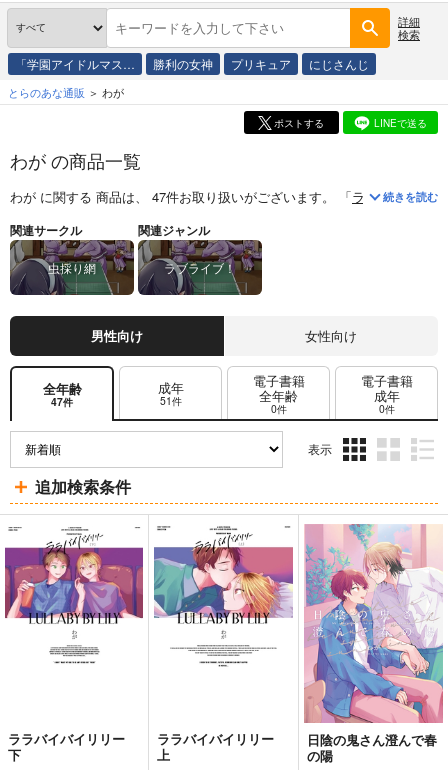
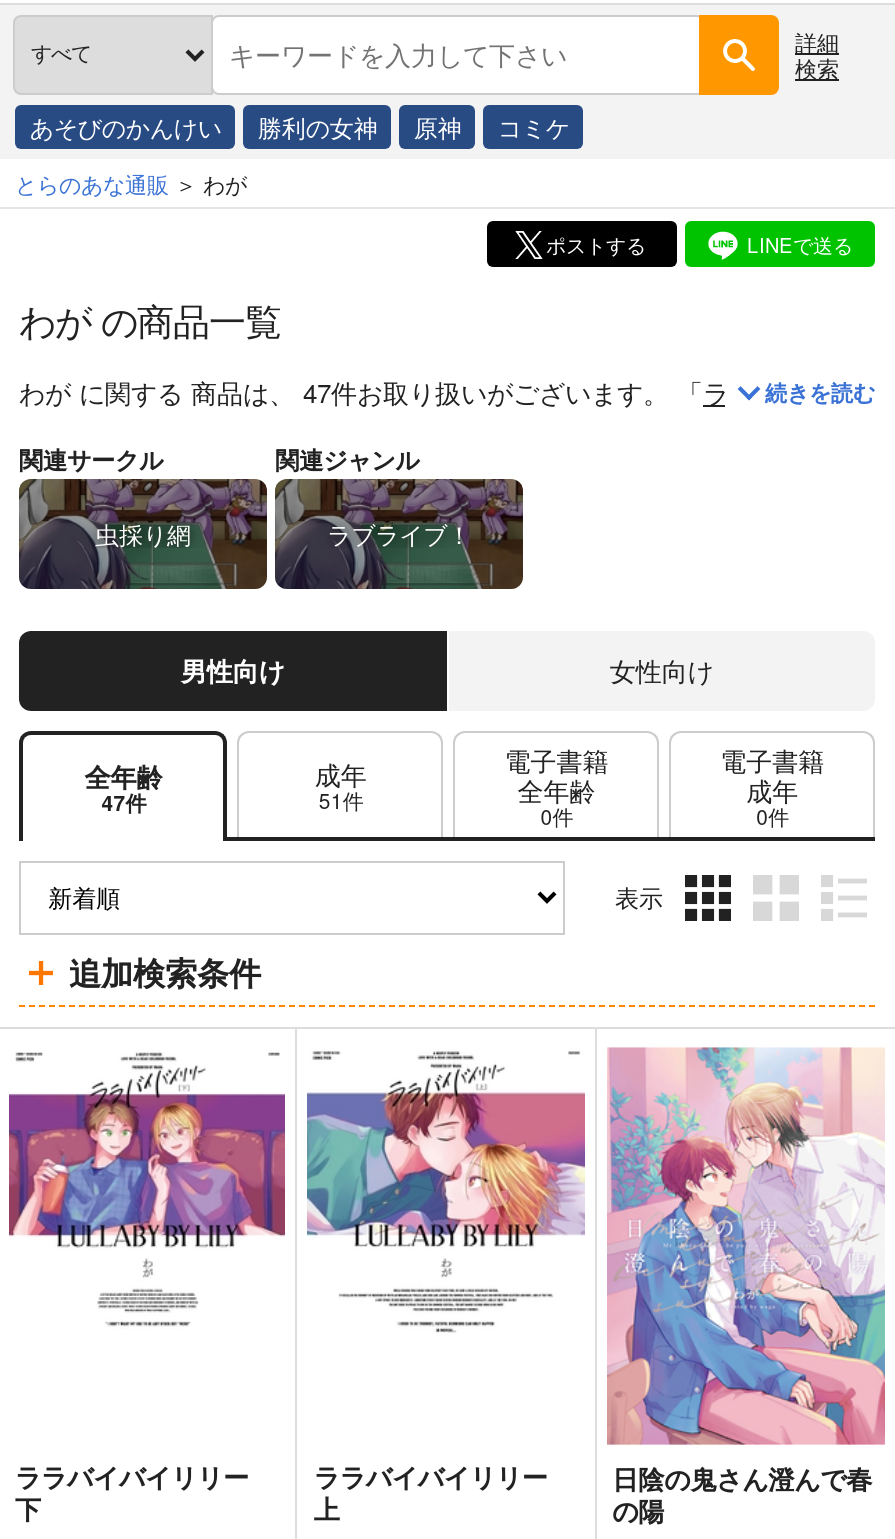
- 「学園アイドルマス…
+ あそびのかんけい

- プリキュア
- にじさんじ
+ 原神
+ コミケ
